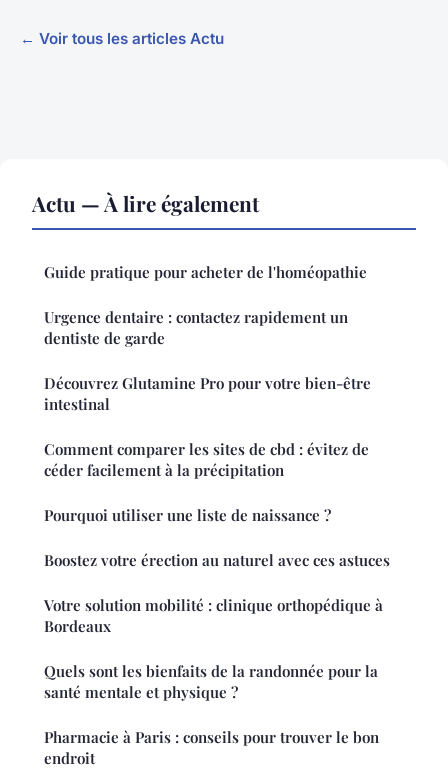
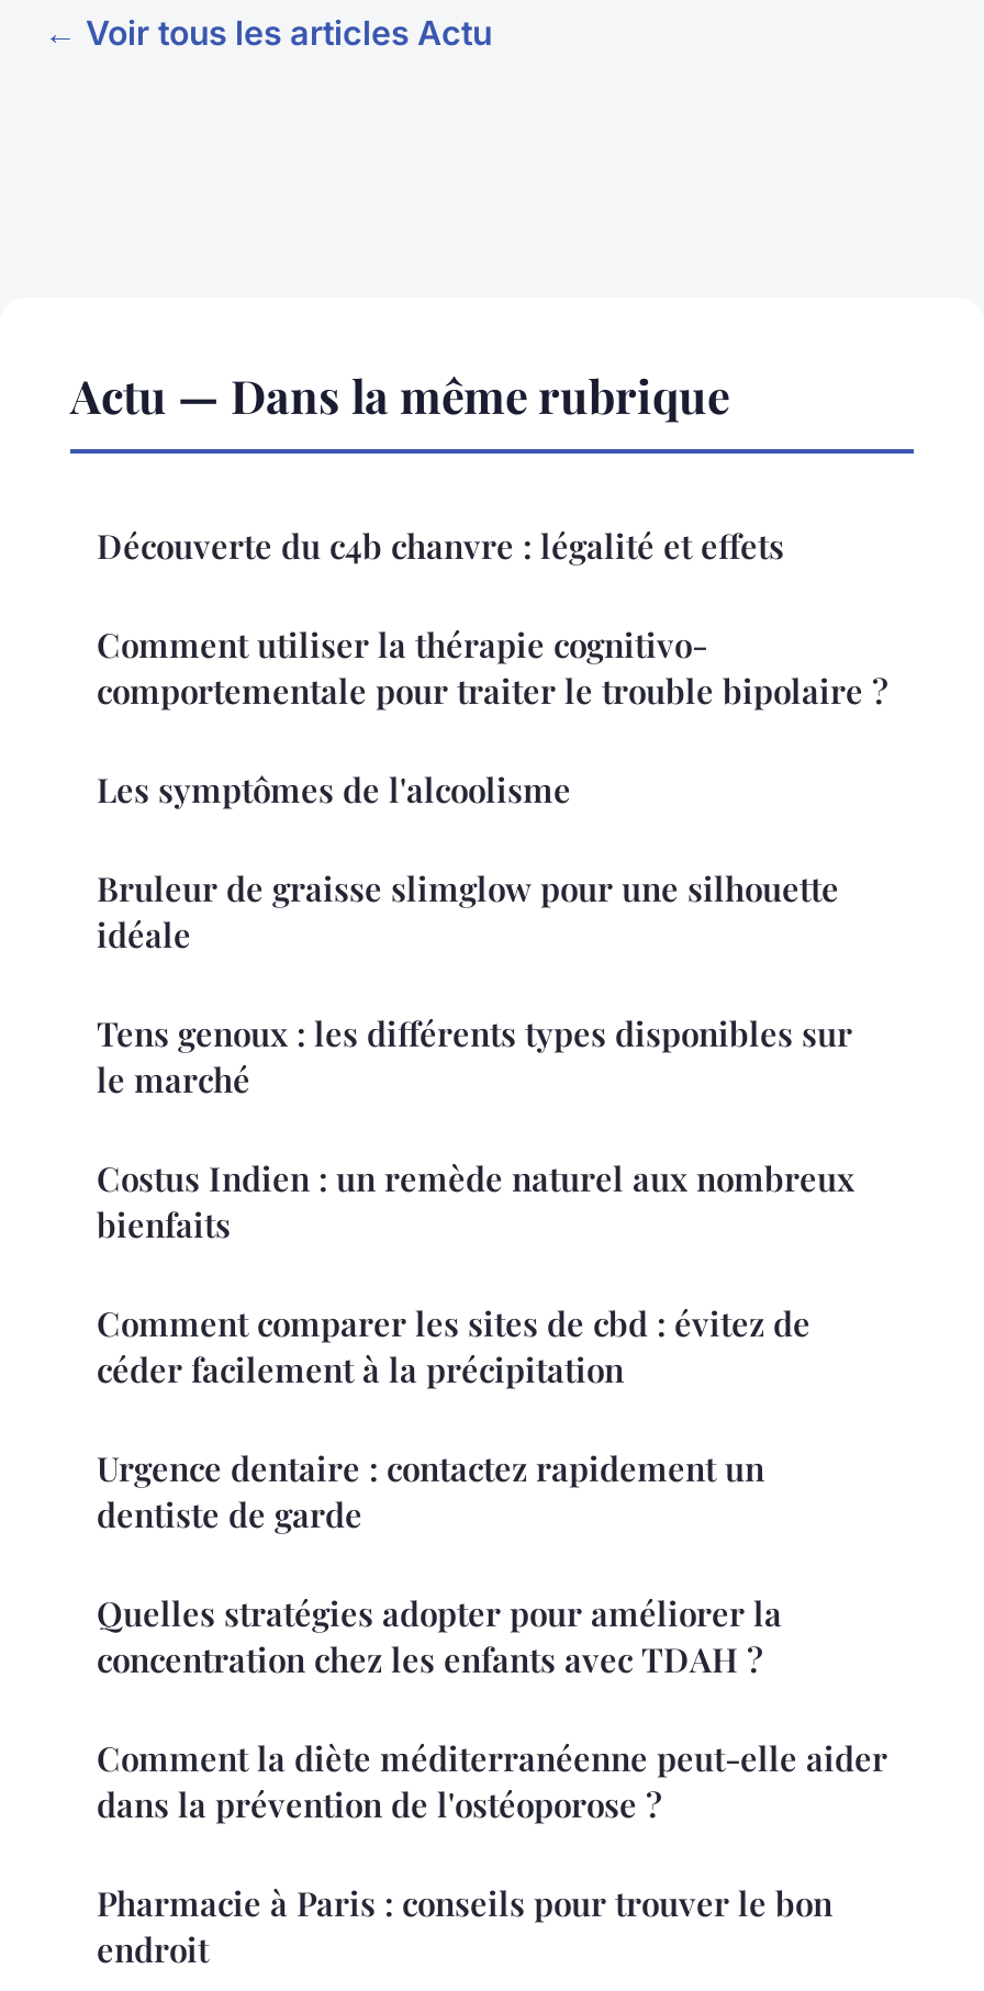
- Actu — À lire également
- Guide pratique pour acheter de l'homéopathie
+ Actu — Dans la même rubrique
+ Découverte du c4b chanvre : légalité et effets
+ Comment utiliser la thérapie cognitivo-
+ comportementale pour traiter le trouble bipolaire ?
+ Les symptômes de l'alcoolisme
+ Bruleur de graisse slimglow pour une silhouette
+ idéale
+ Tens genoux : les différents types disponibles sur
+ le marché
+ Costus Indien : un remède naturel aux nombreux
+ bienfaits

moved down: Urgence dentaire : contactez rapidement un | dentiste de garde

- Découvrez Glutamine Pro pour votre bien-être
- intestinal
- Pourquoi utiliser une liste de naissance ?
- Boostez votre érection au naturel avec ces astuces
- Votre solution mobilité : clinique orthopédique à
- Bordeaux
- Quels sont les bienfaits de la randonnée pour la
- santé mentale et physique ?
+ Quelles stratégies adopter pour améliorer la
+ concentration chez les enfants avec TDAH ?
+ Comment la diète méditerranéenne peut-elle aider
+ dans la prévention de l'ostéoporose ?

moved up: Comment comparer les sites de cbd : évitez de | céder facilement à la précipitation
